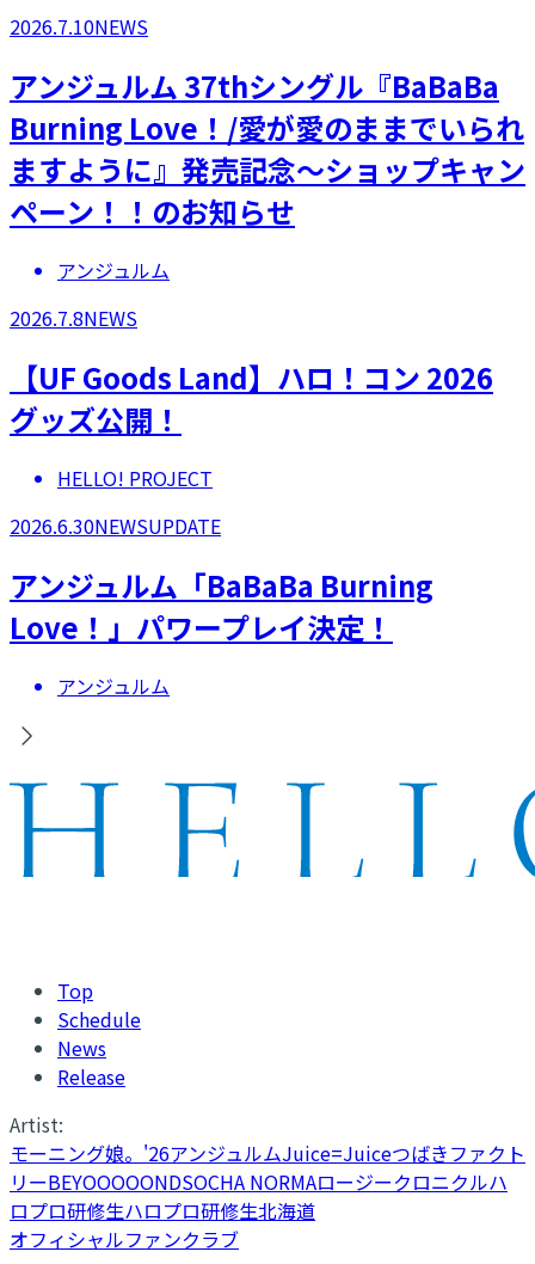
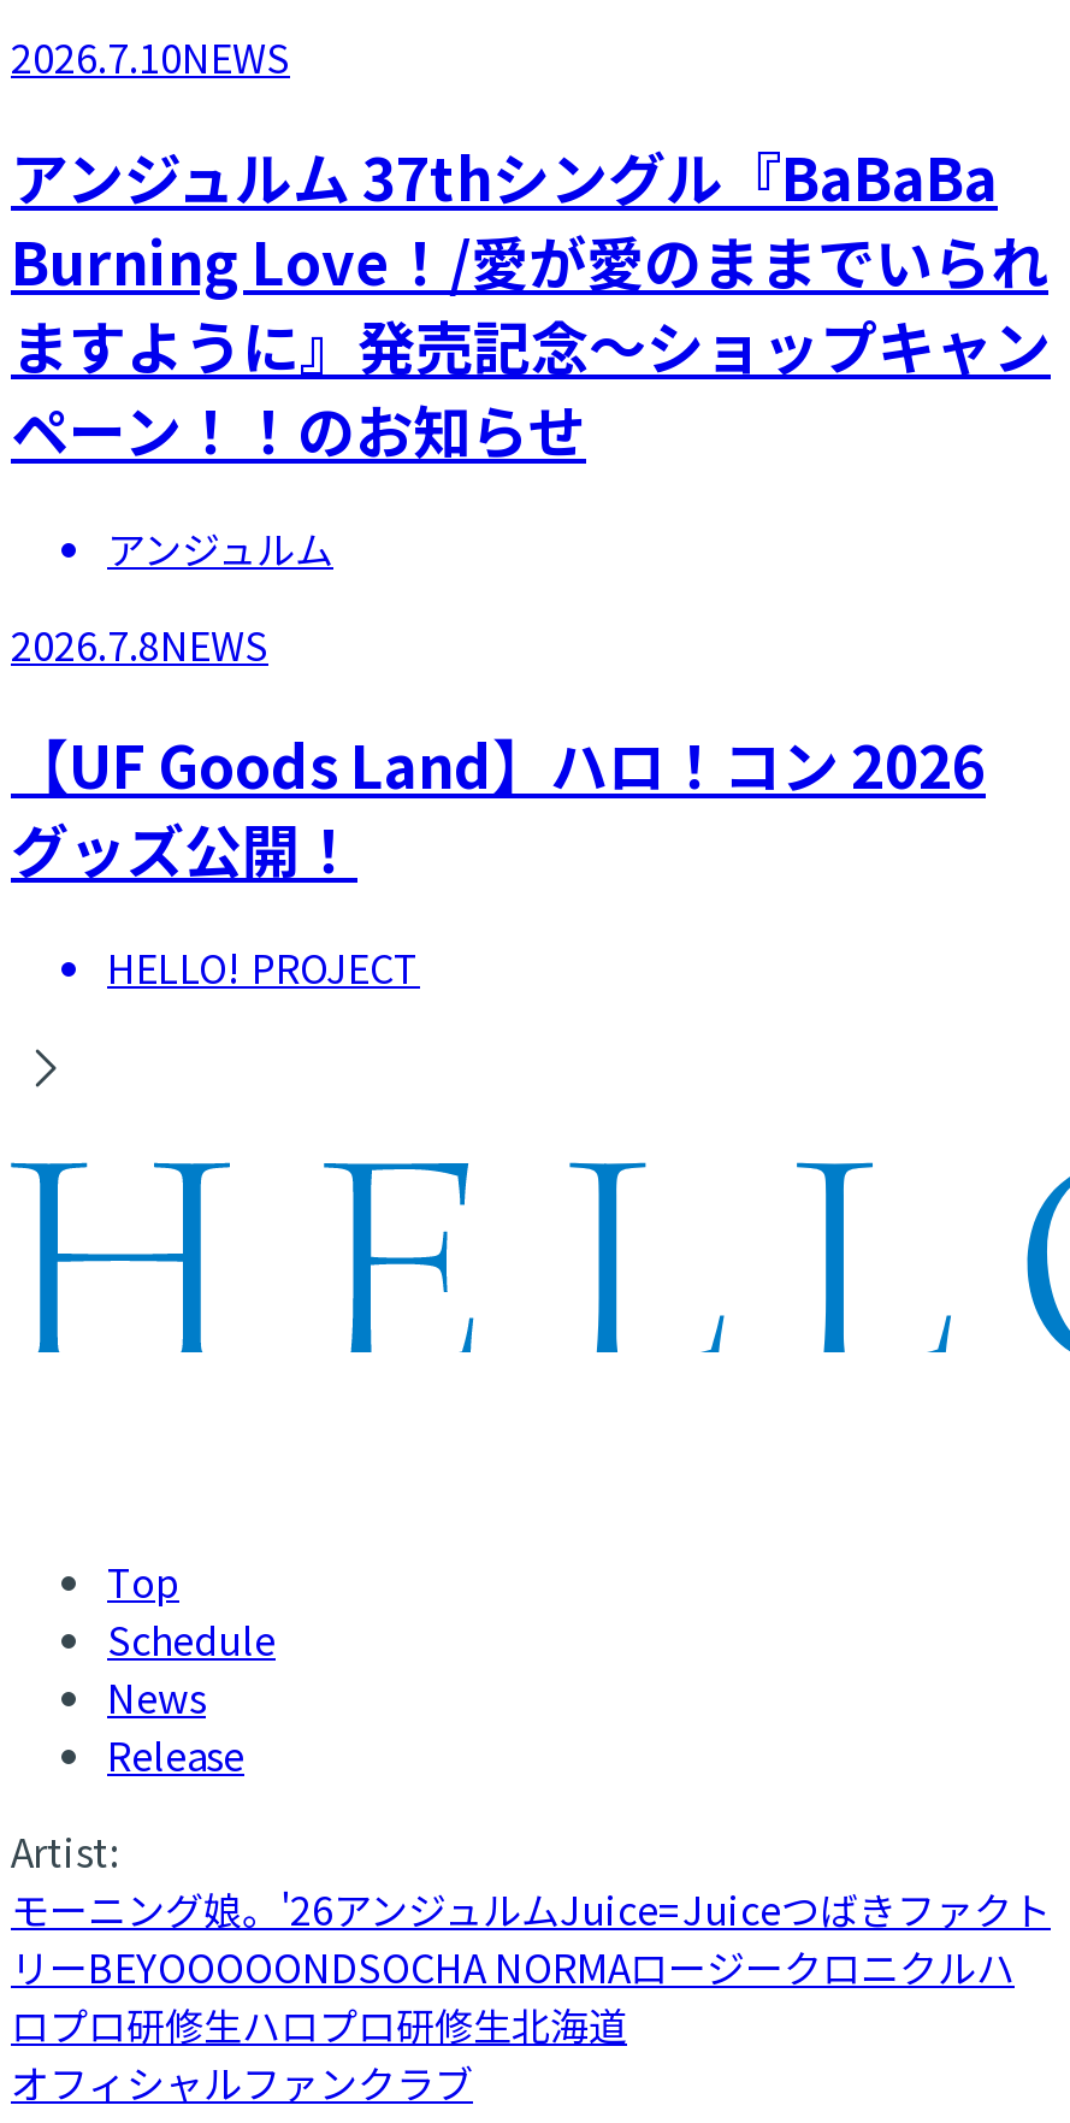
- 2026.6.30NEWSUPDATE
- アンジュルム「BaBaBa Burning
- Love！」パワープレイ決定！
- アンジュルム
